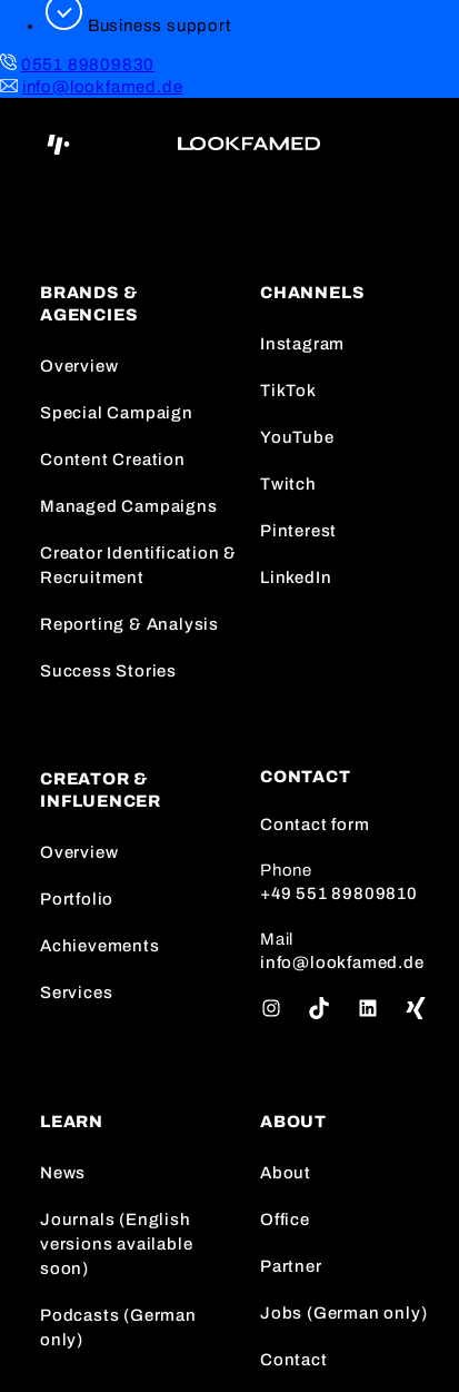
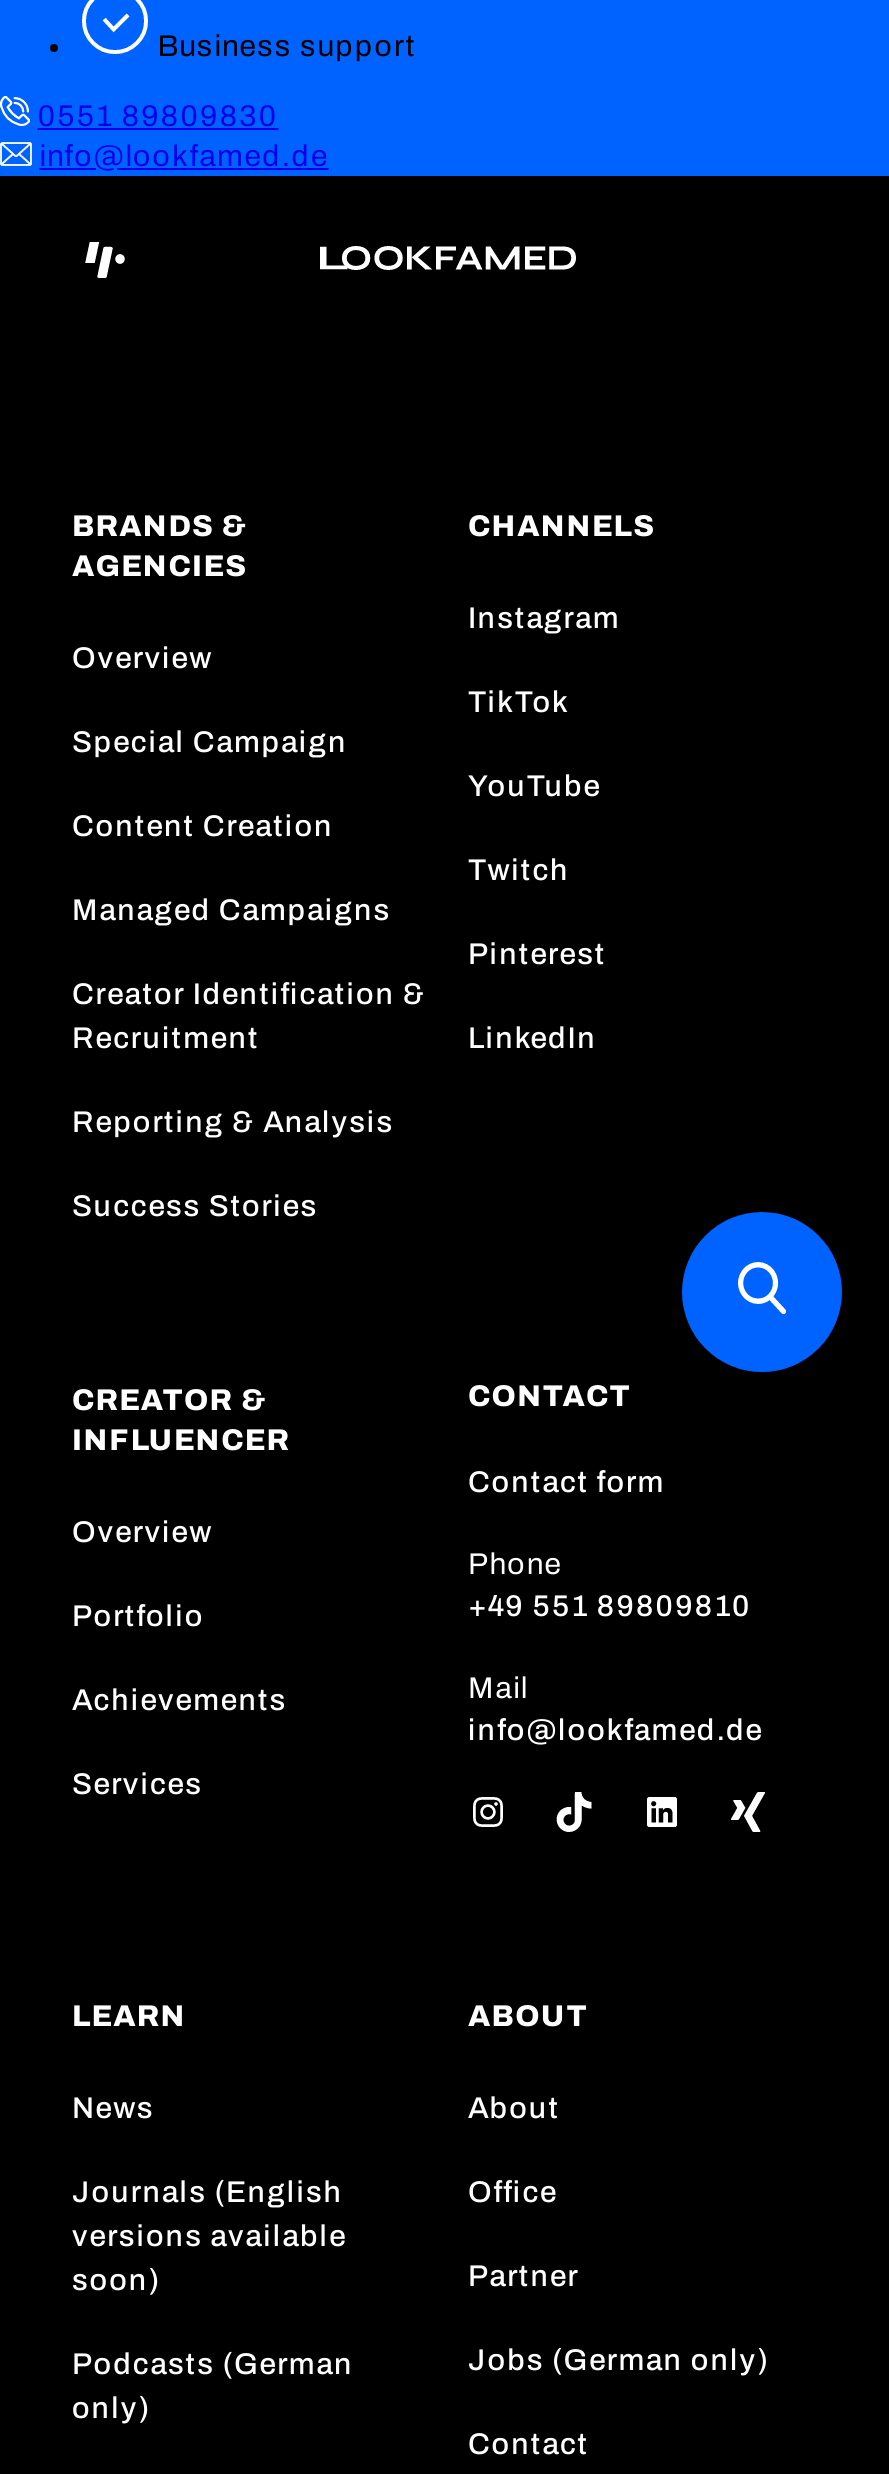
+ [image]
